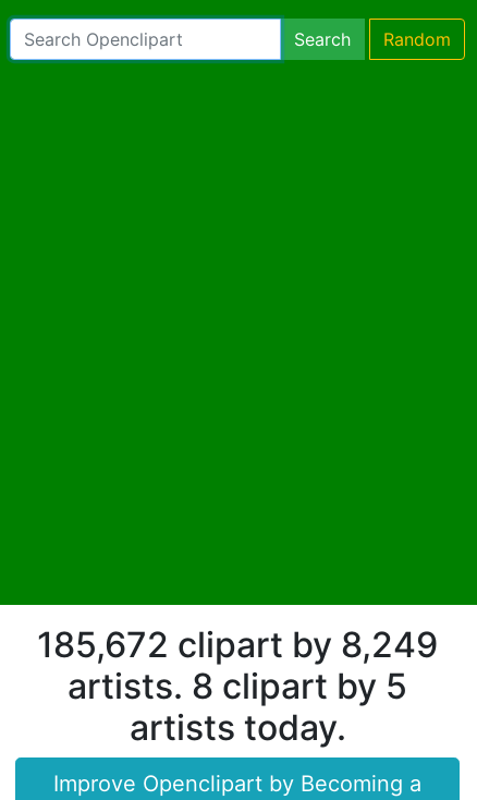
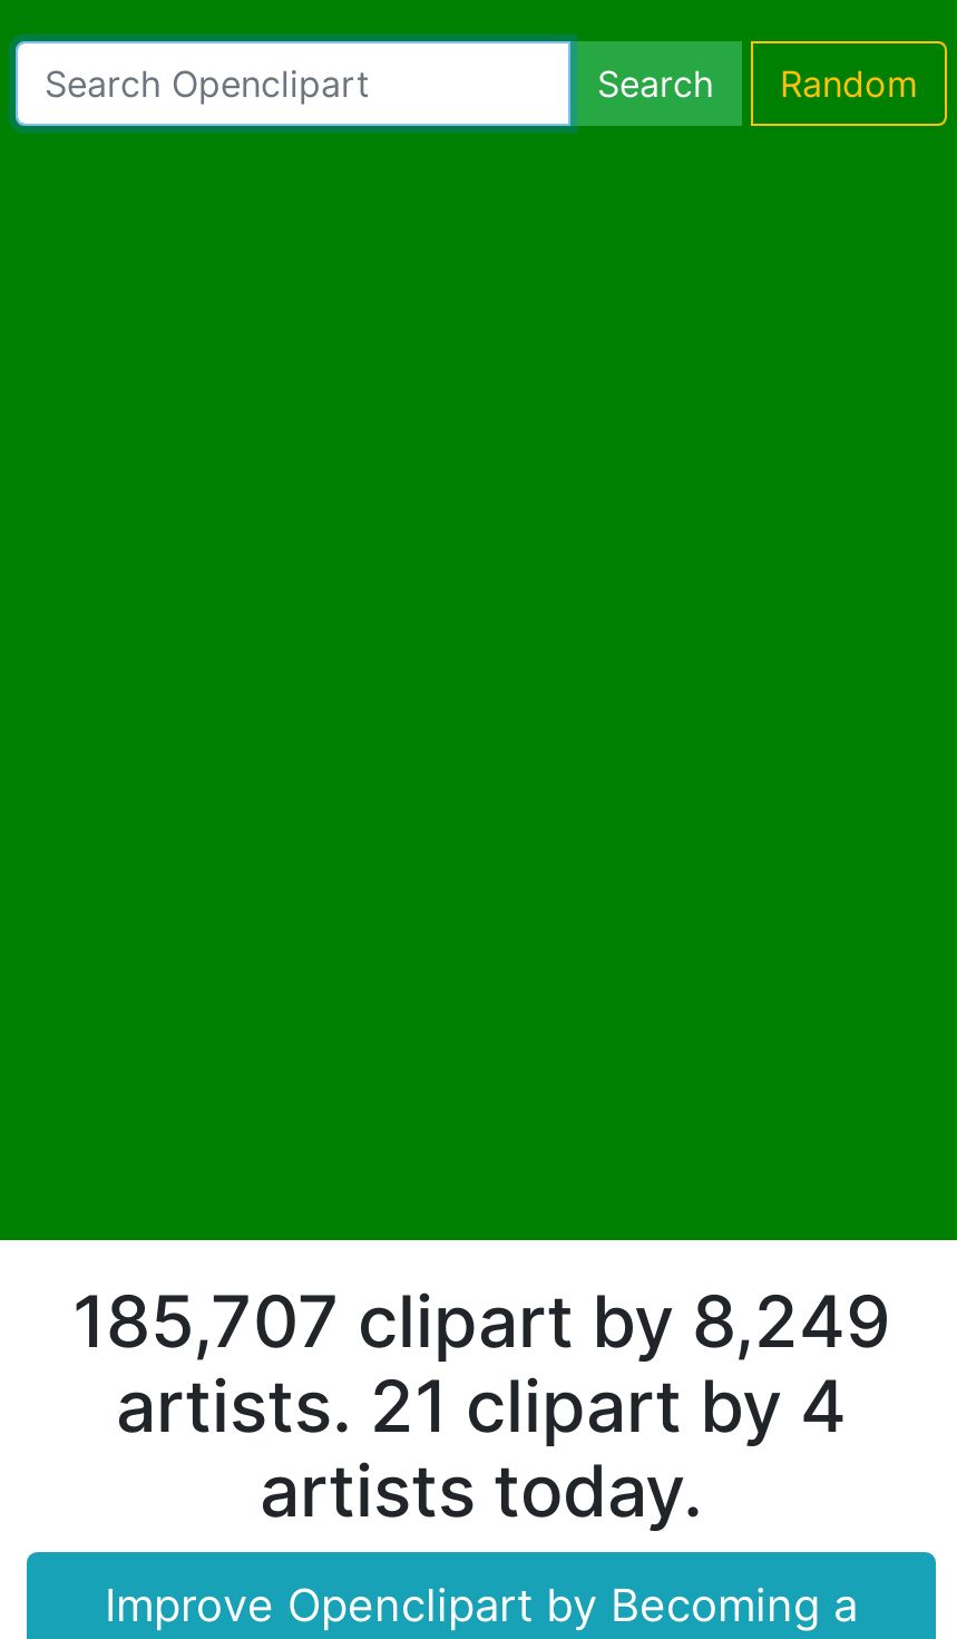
- 185,672 clipart by 8,249
+ 185,707 clipart by 8,249

- artists. 8 clipart by 5
+ artists. 21 clipart by 4
